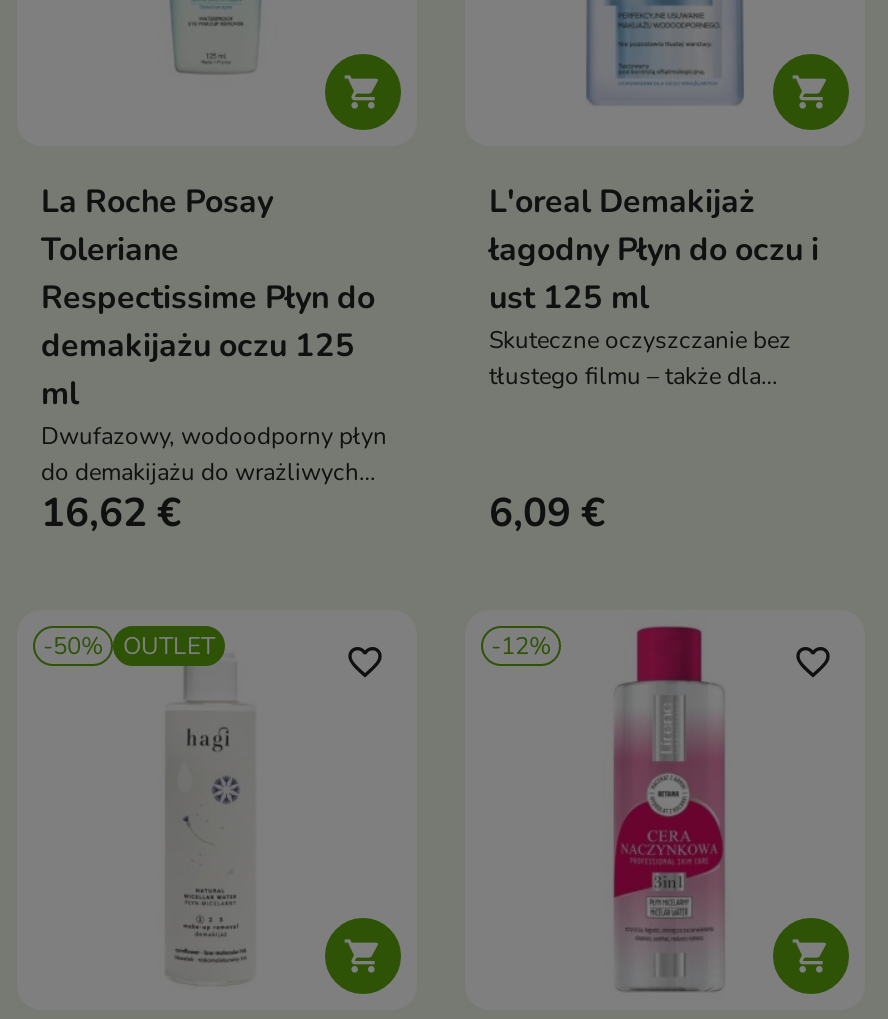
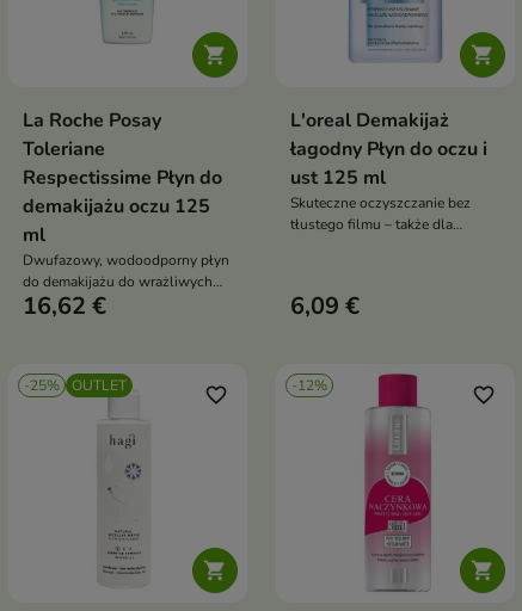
- -50% OUTLET
+ -25% OUTLET
